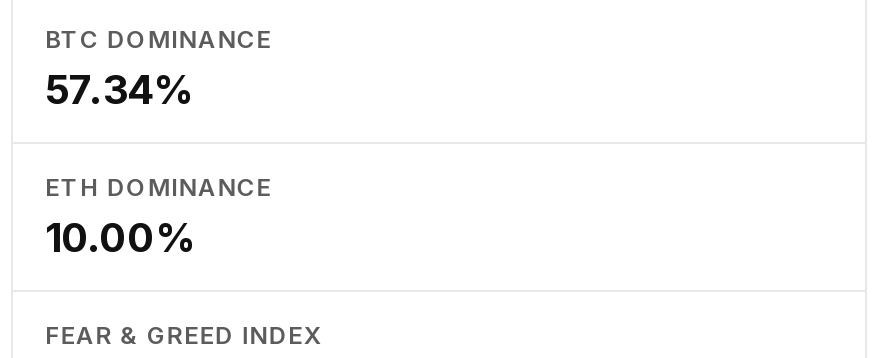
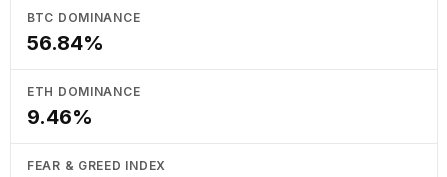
- 57.34%
+ 56.84%

- 10.00%
+ 9.46%
